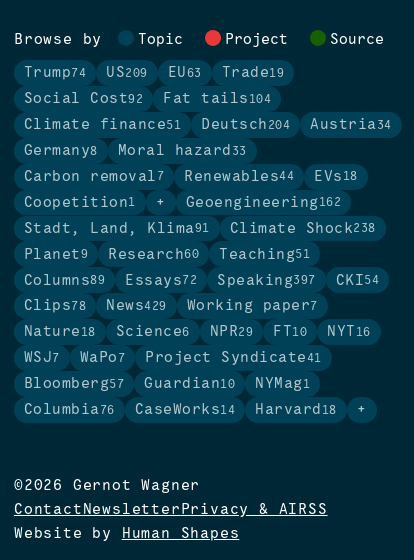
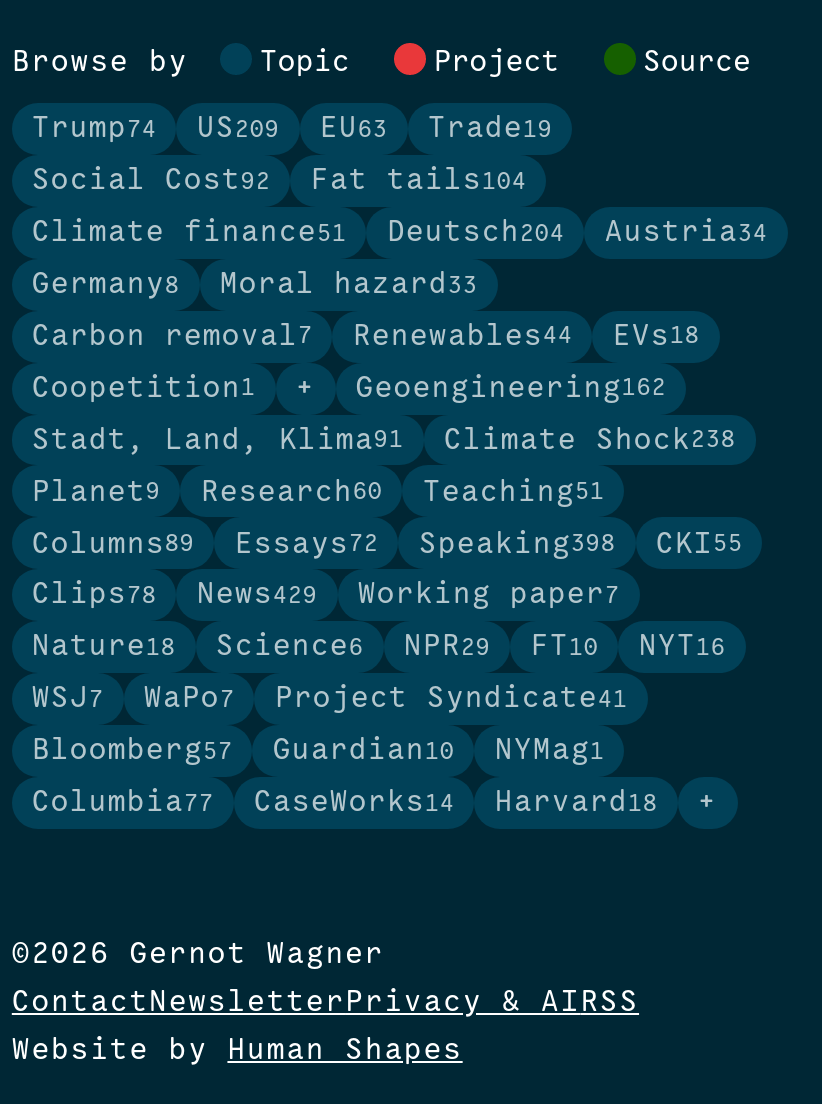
- Speaking397
+ Speaking398

- CKI 54
+ CKI 55

- Columbia76
+ Columbia77
